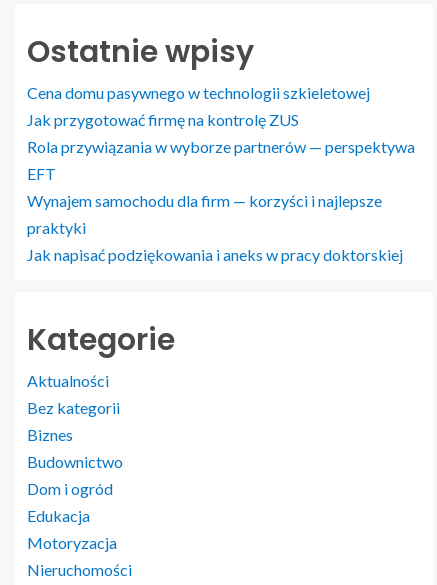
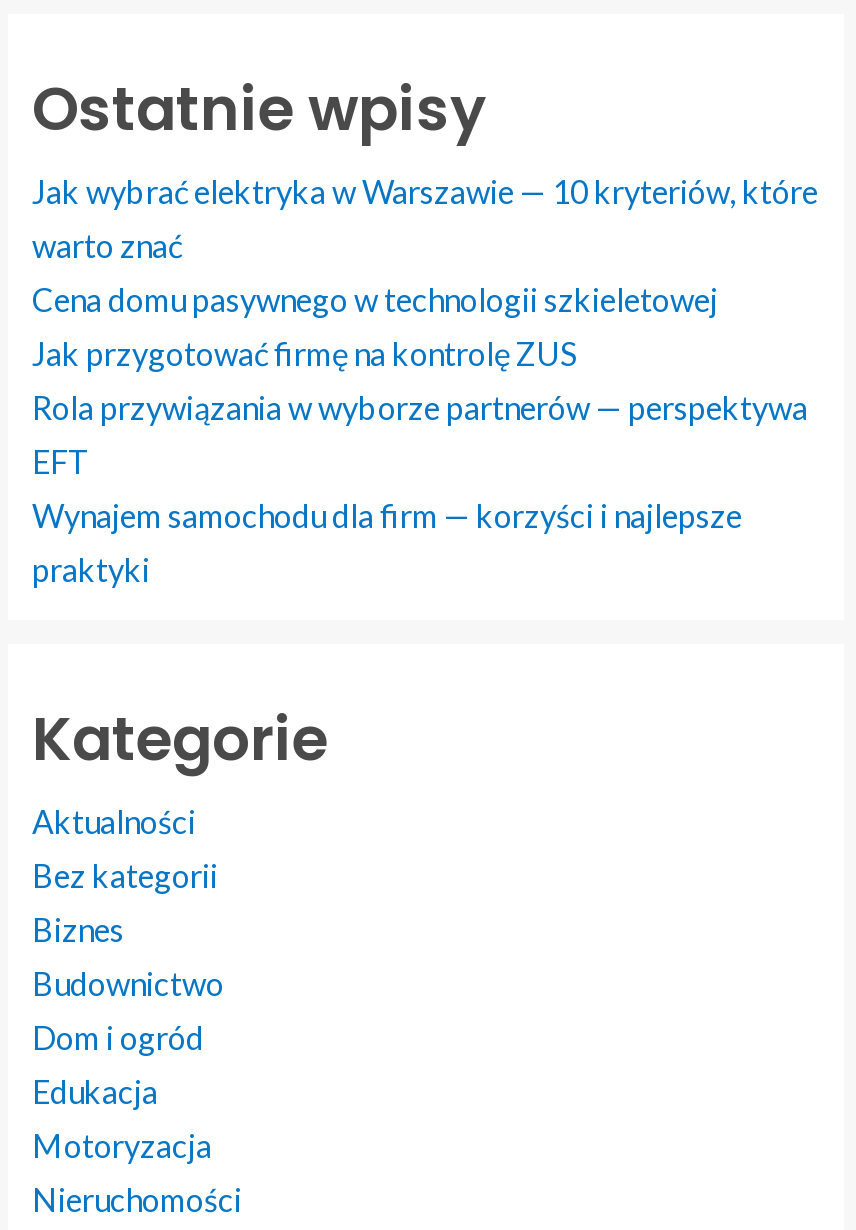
+ Jak wybrać elektryka w Warszawie — 10 kryteriów, które
+ warto znać

moved down: Cena domu pasywnego w technologii szkieletowej | Jak przygotować firmę na kontrolę ZUS | Rola przywiązania w wyborze partnerów — perspektywa | EFT | Wynajem samochodu dla firm — korzyści i najlepsze | praktyki

- Jak napisać podziękowania i aneks w pracy doktorskiej
